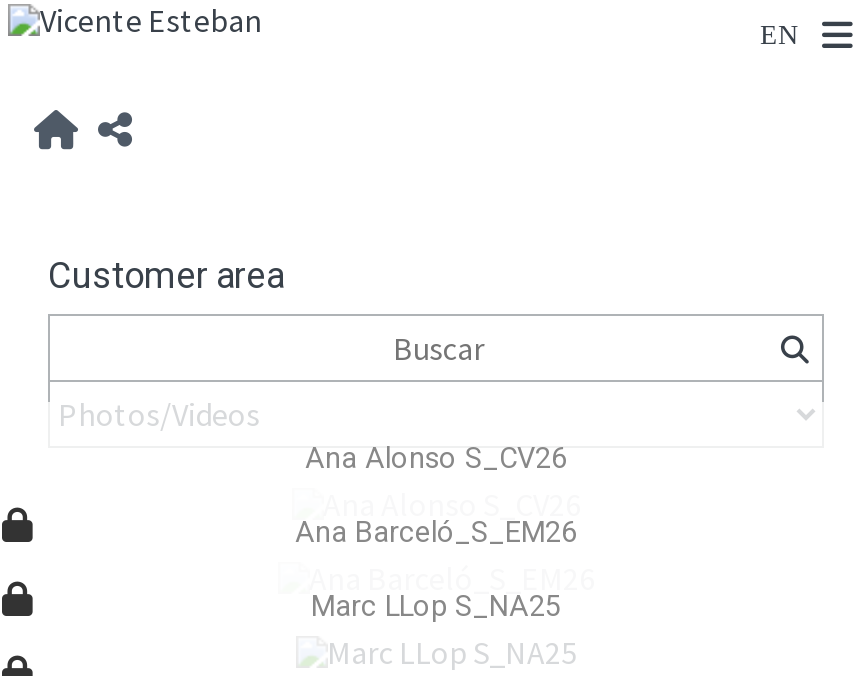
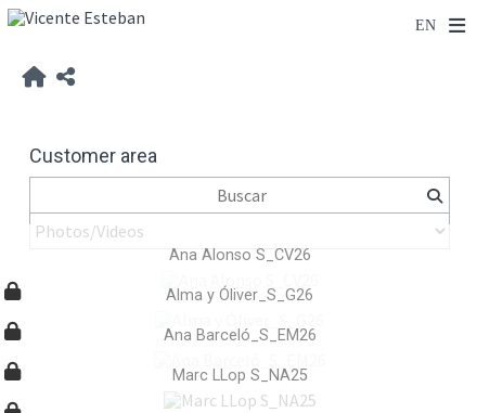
+ Alma y Óliver_S_G26
